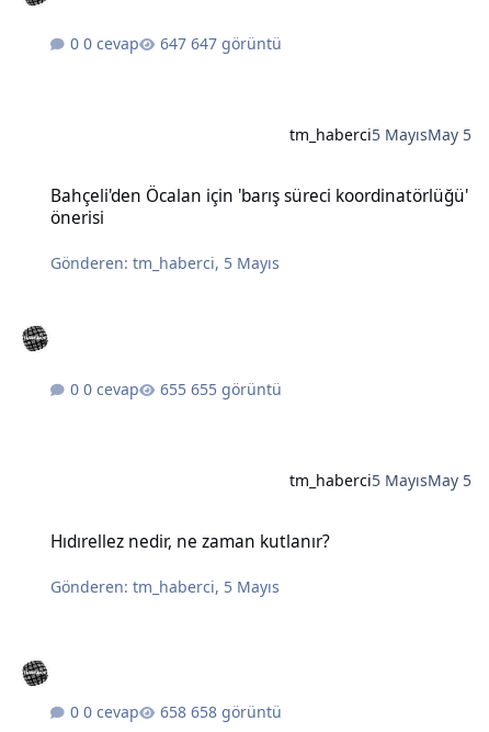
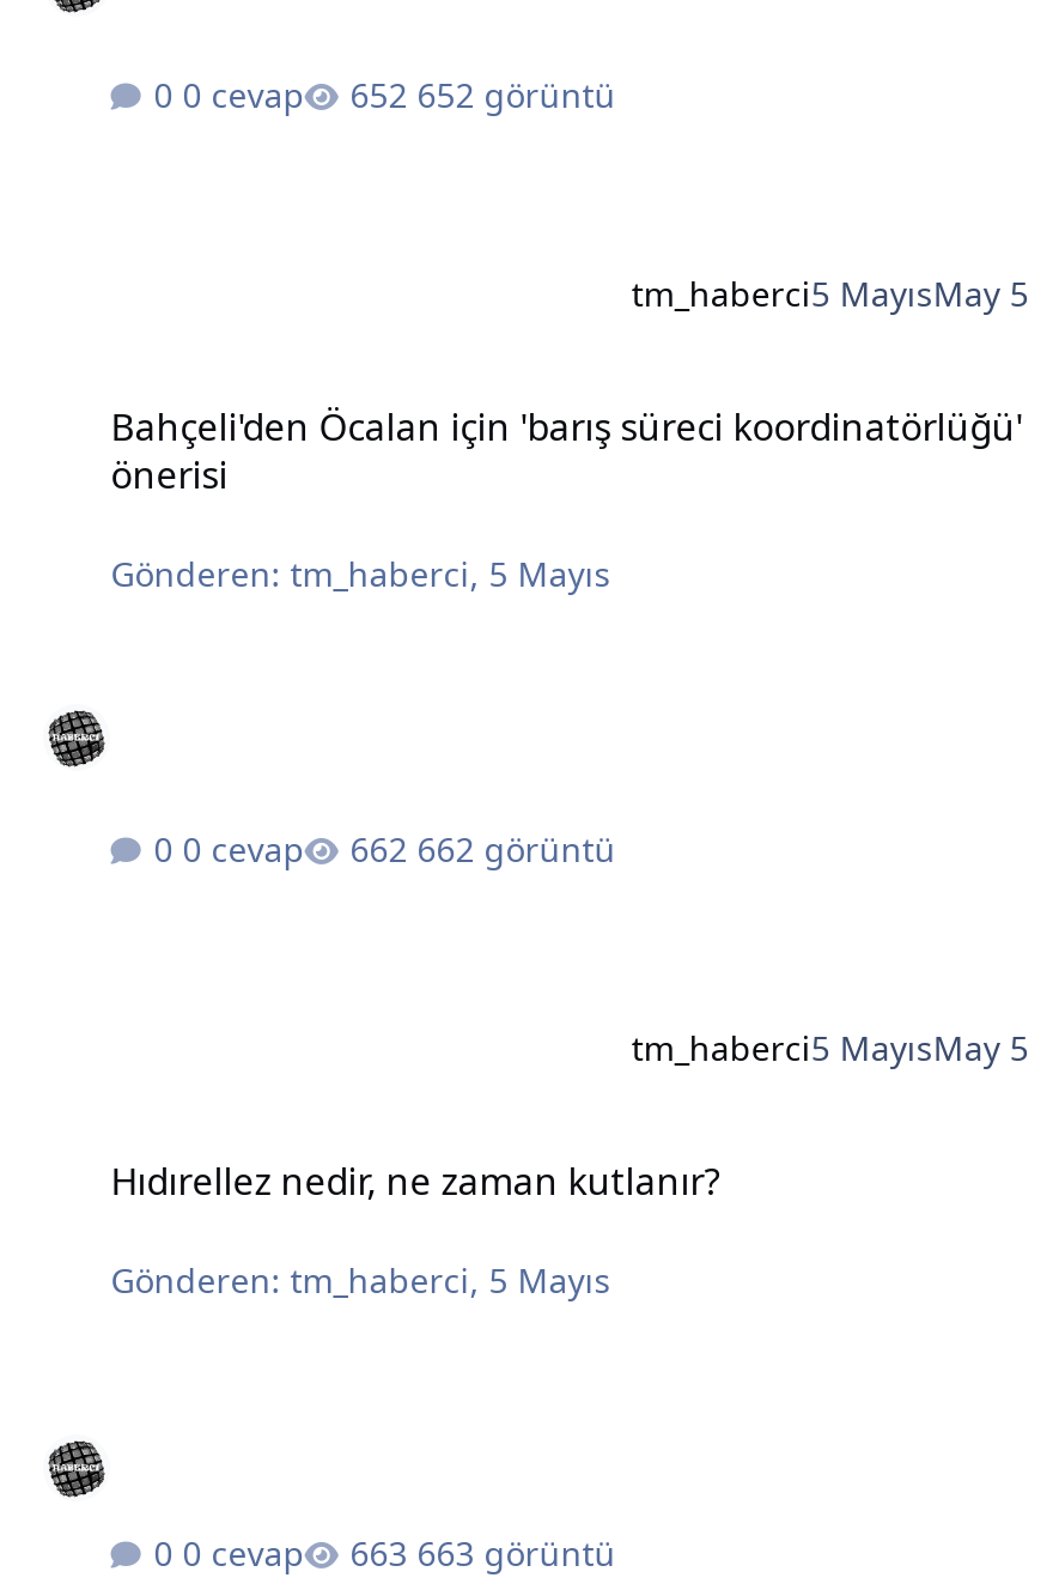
- 647 görüntü
+ 652 görüntü

- 655 görüntü
+ 662 görüntü

- 658 görüntü
+ 663 görüntü
